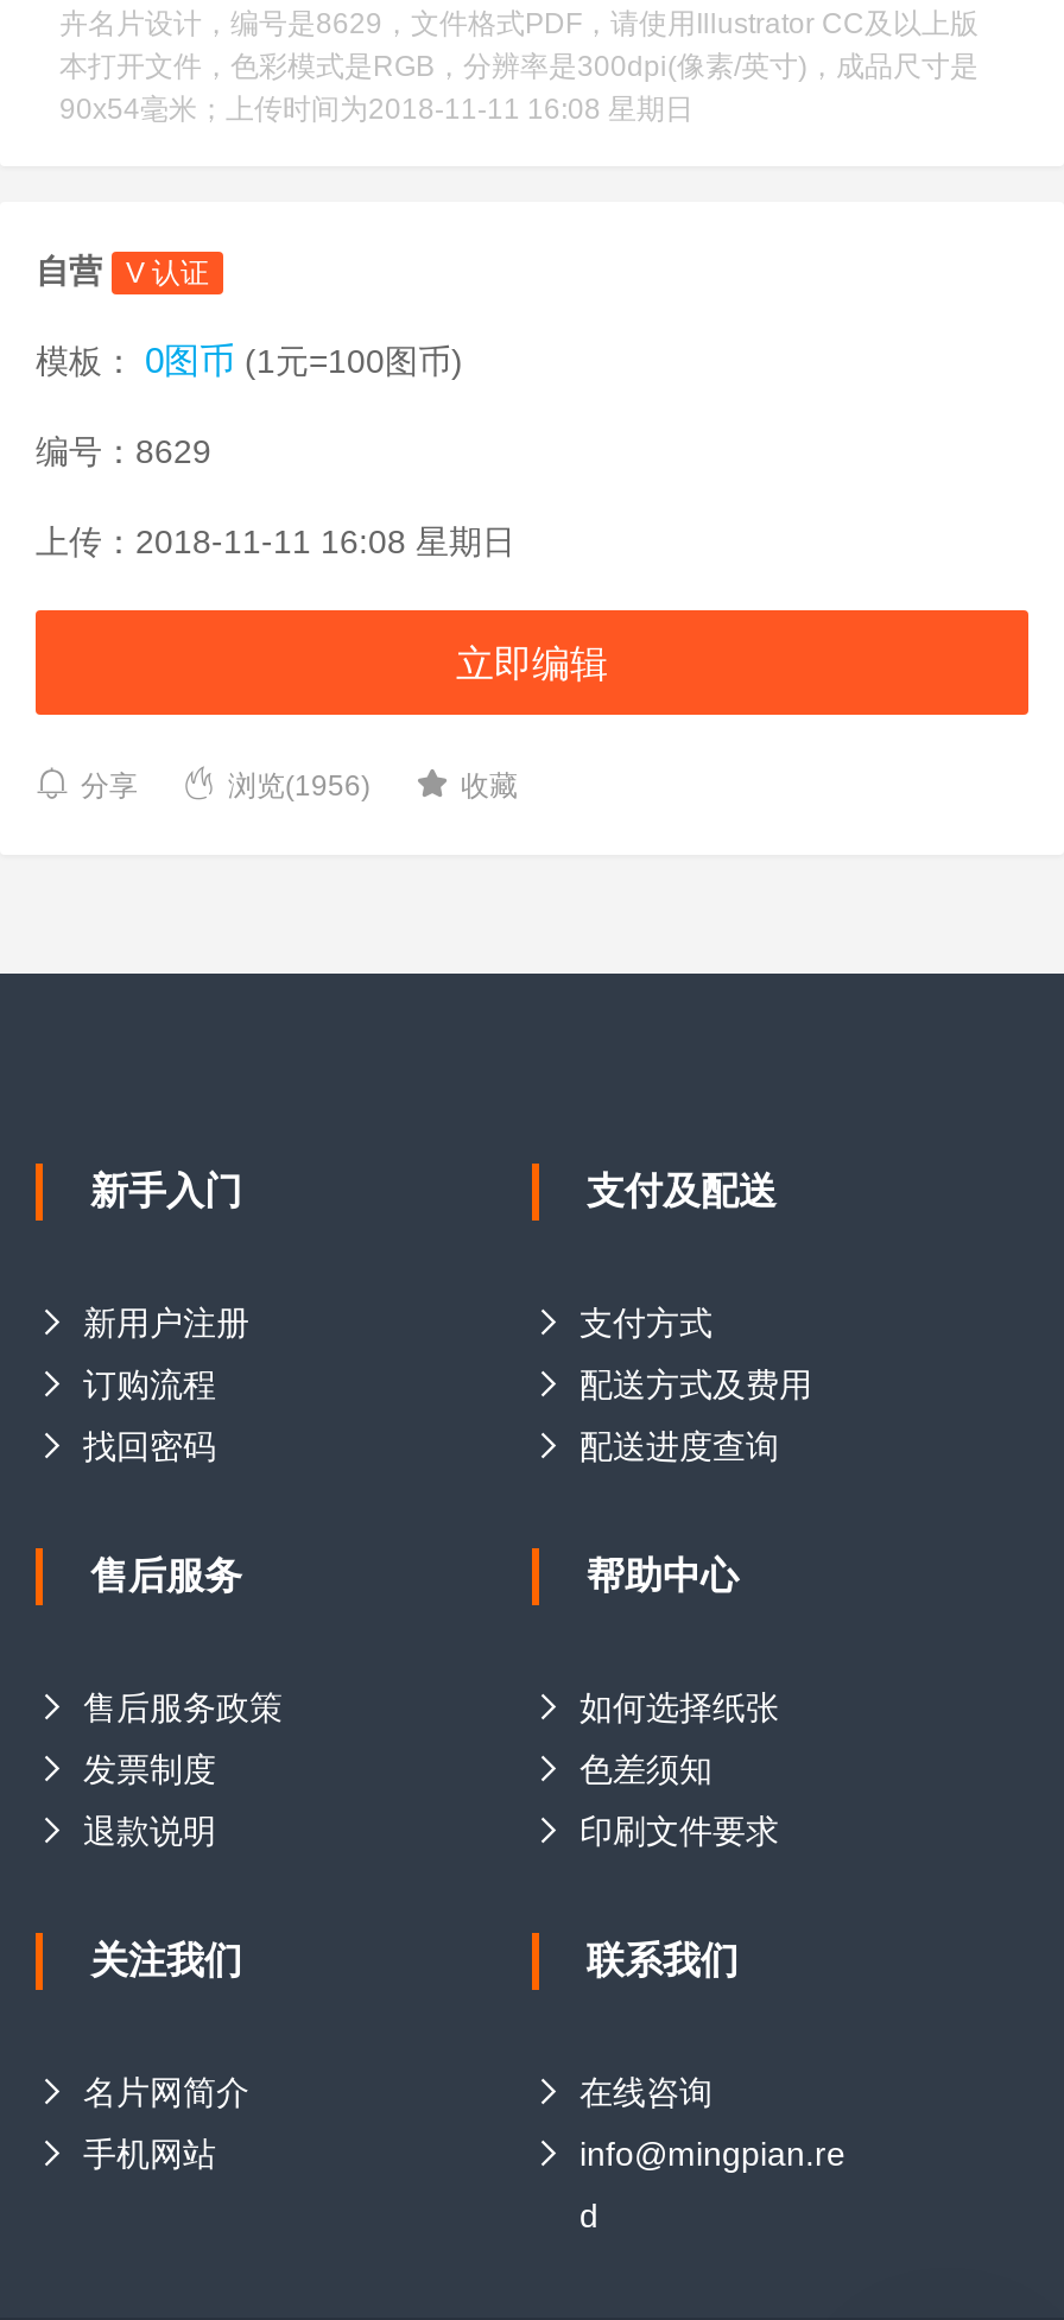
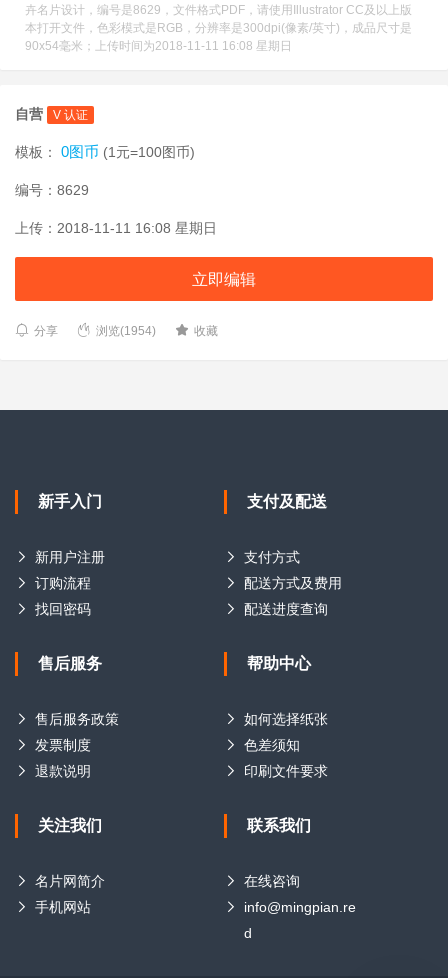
- 浏览(1956)
+ 浏览(1954)
